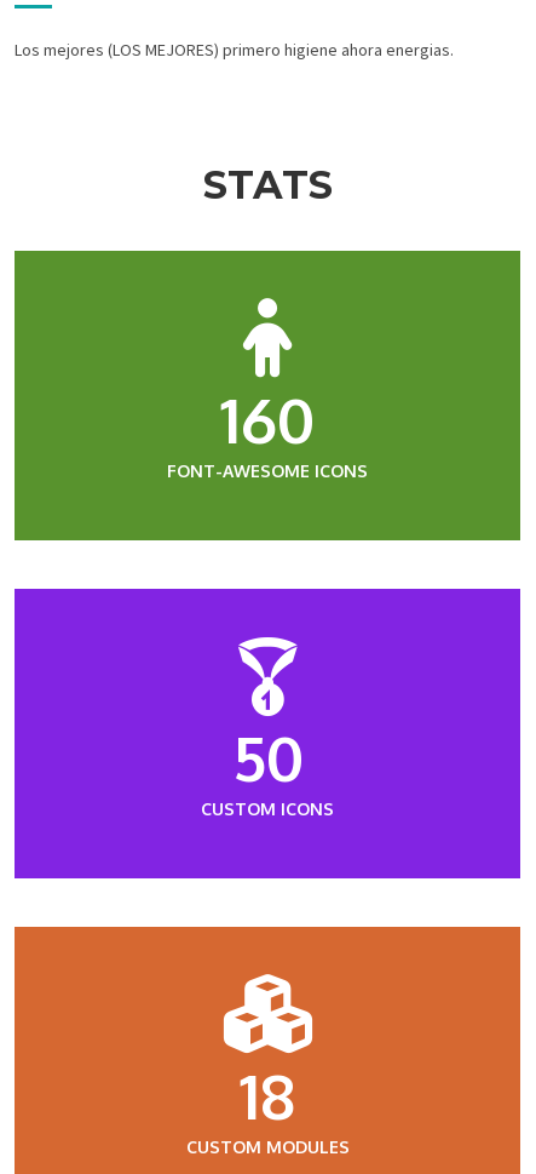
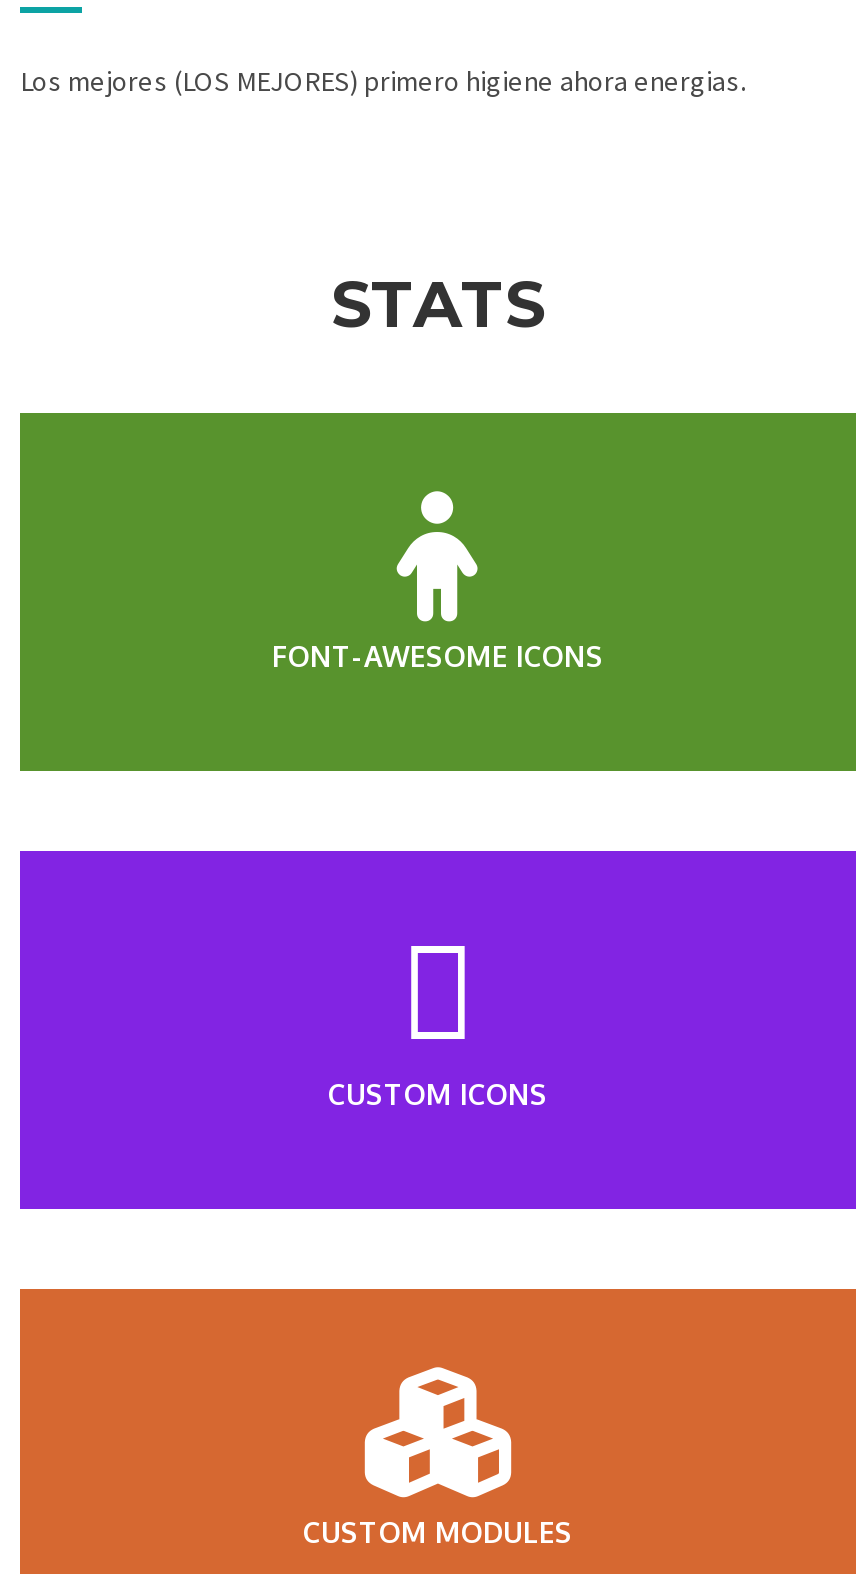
- 160

- [image]
- 50

- 18
